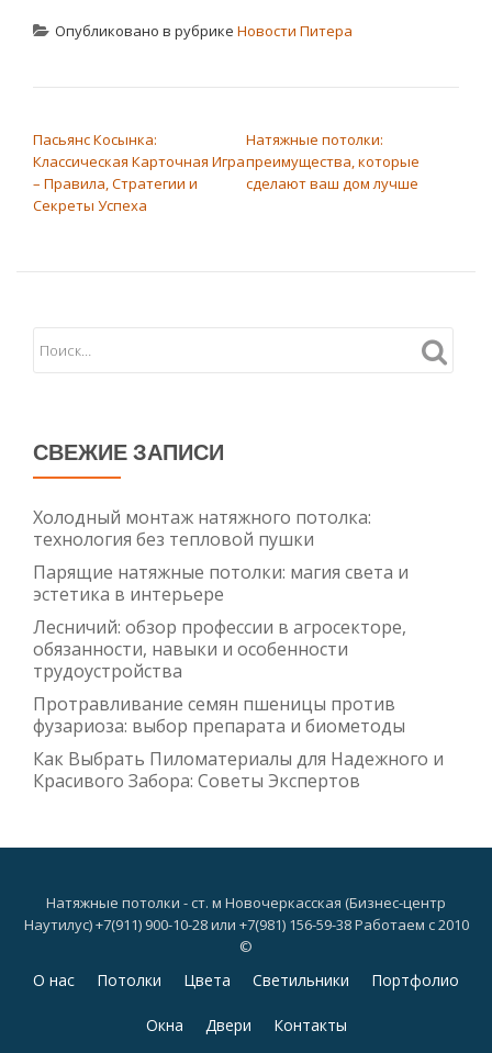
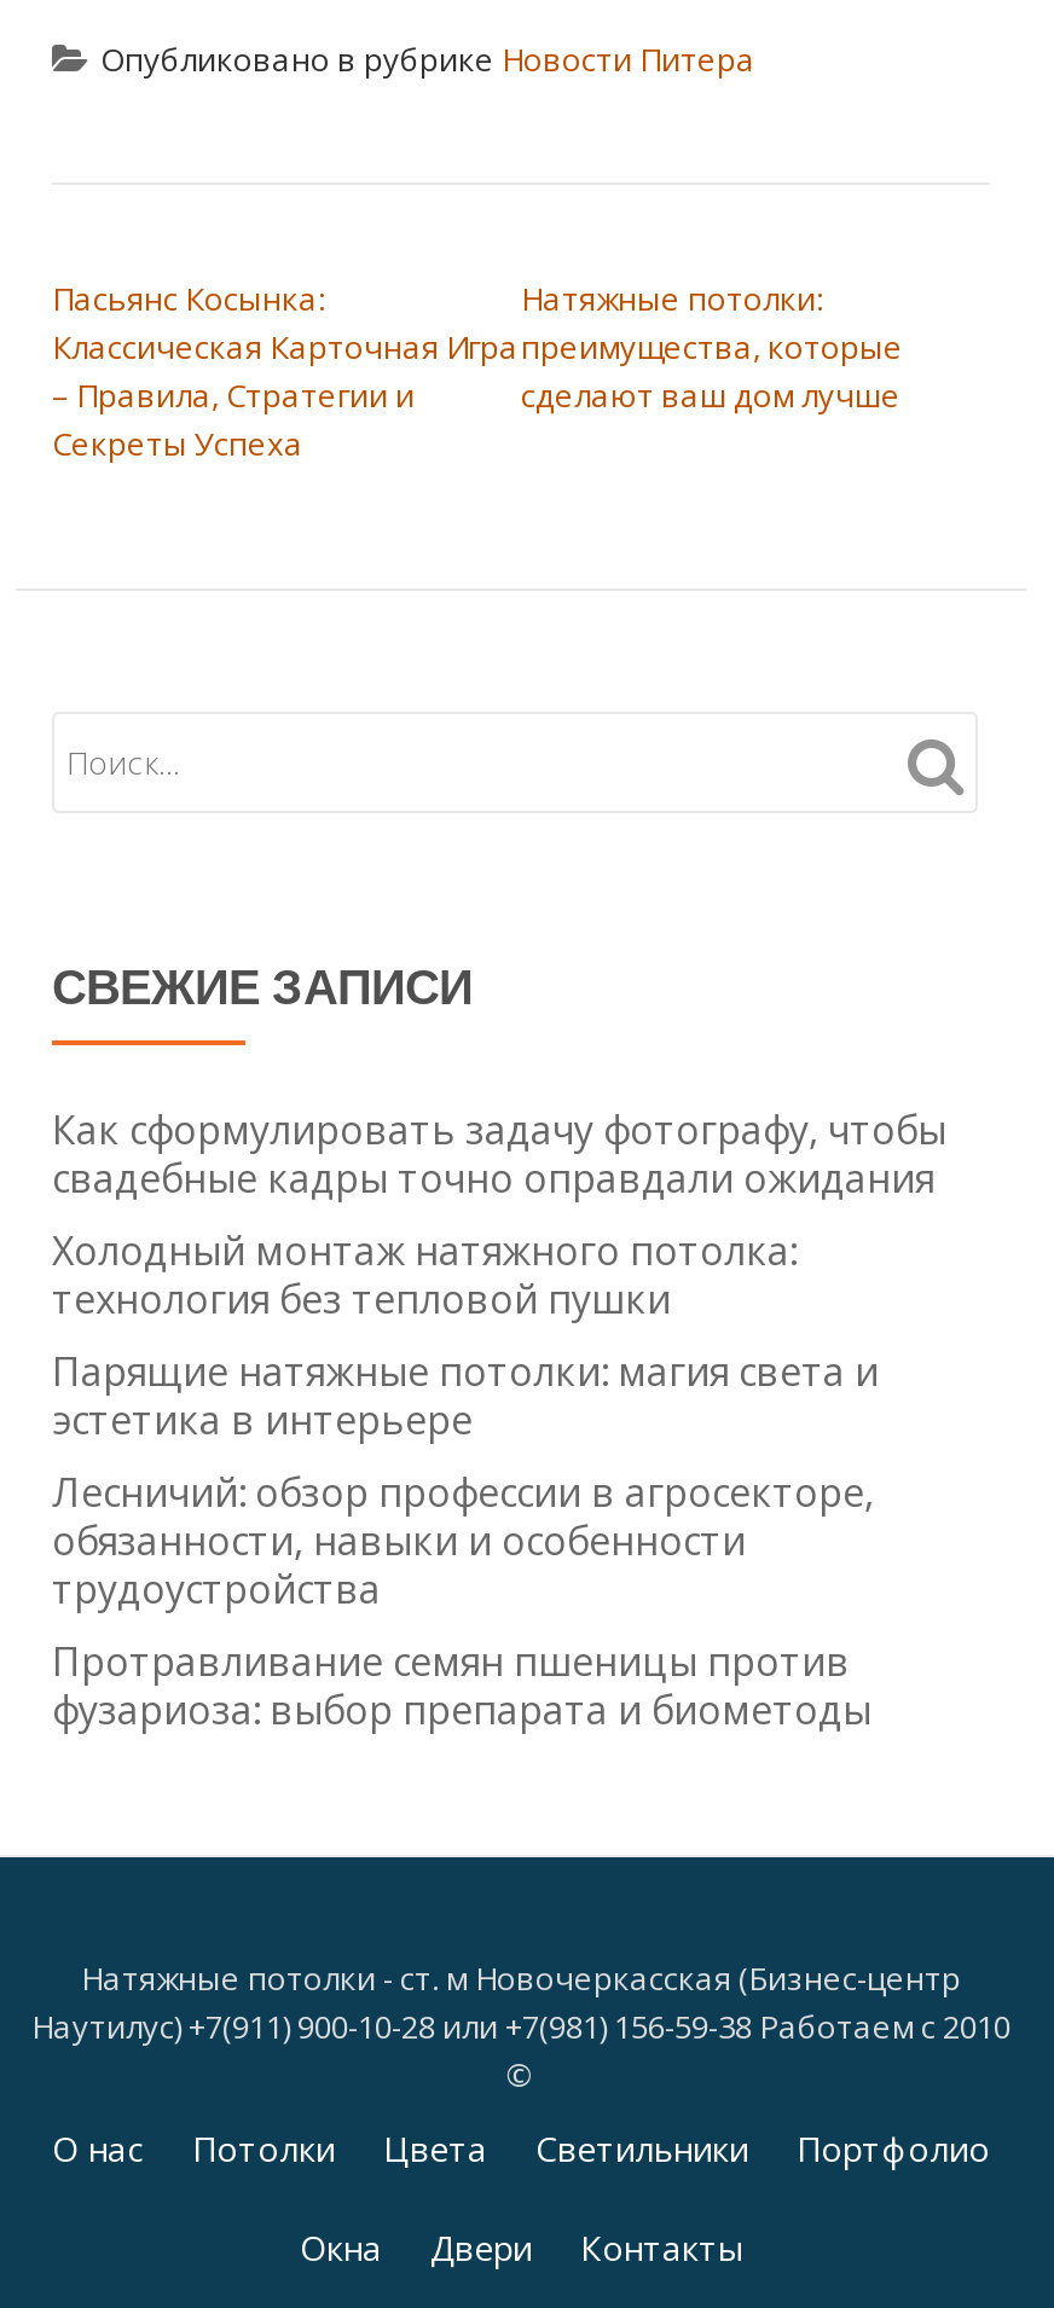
+ Как сформулировать задачу фотографу, чтобы
+ свадебные кадры точно оправдали ожидания

moved down: Холодный монтаж натяжного потолка: | технология без тепловой пушки | Парящие натяжные потолки: магия света и | ... | Протравливание семян пшеницы против | фузариоза: выбор препарата и биометоды

- Как Выбрать Пиломатериалы для Надежного и
- Красивого Забора: Советы Экспертов
